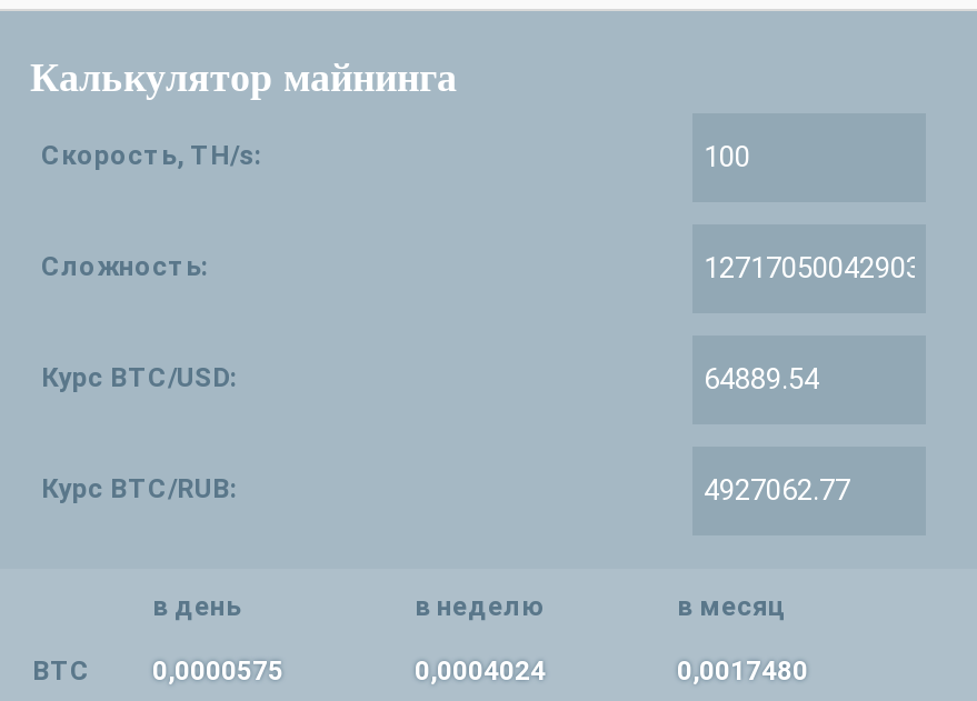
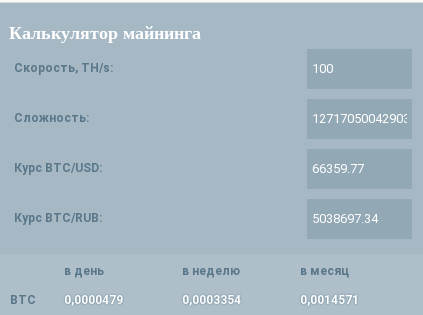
- BTC 0,0000575
+ BTC 0,0000479

- 0,0004024
+ 0,0003354

- 0,0017480
+ 0,0014571
